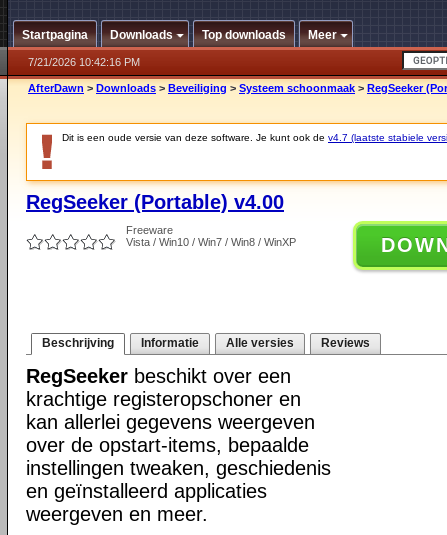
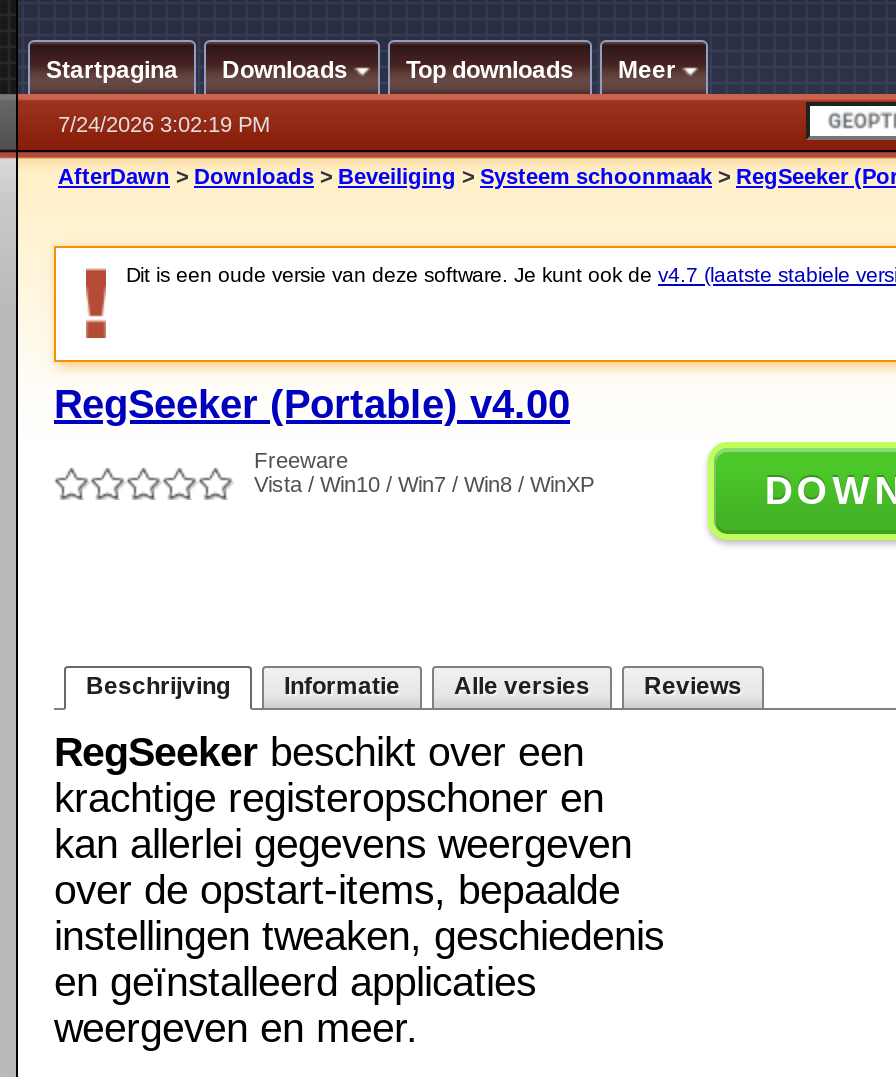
- 7/21/2026 10:42:16 PM
+ 7/24/2026 3:02:19 PM
